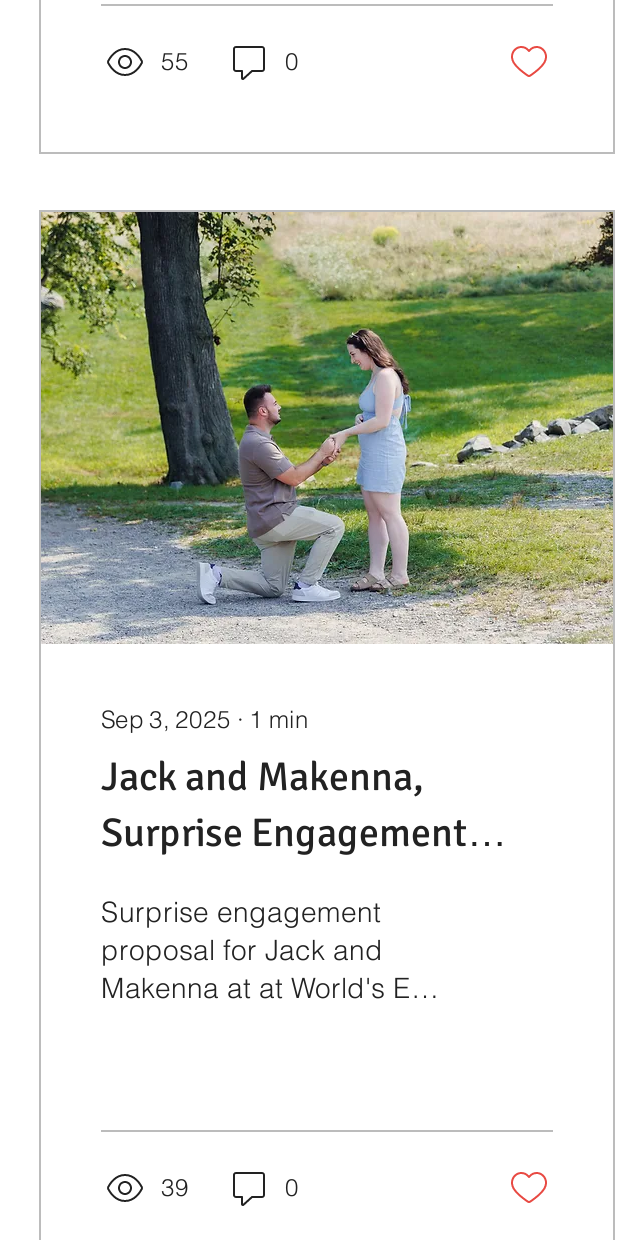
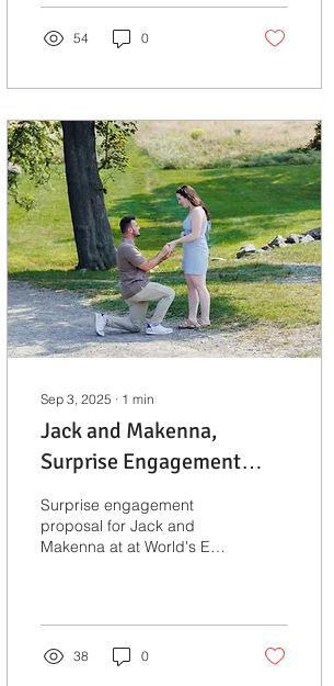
- 55
+ 54

- 39
+ 38
